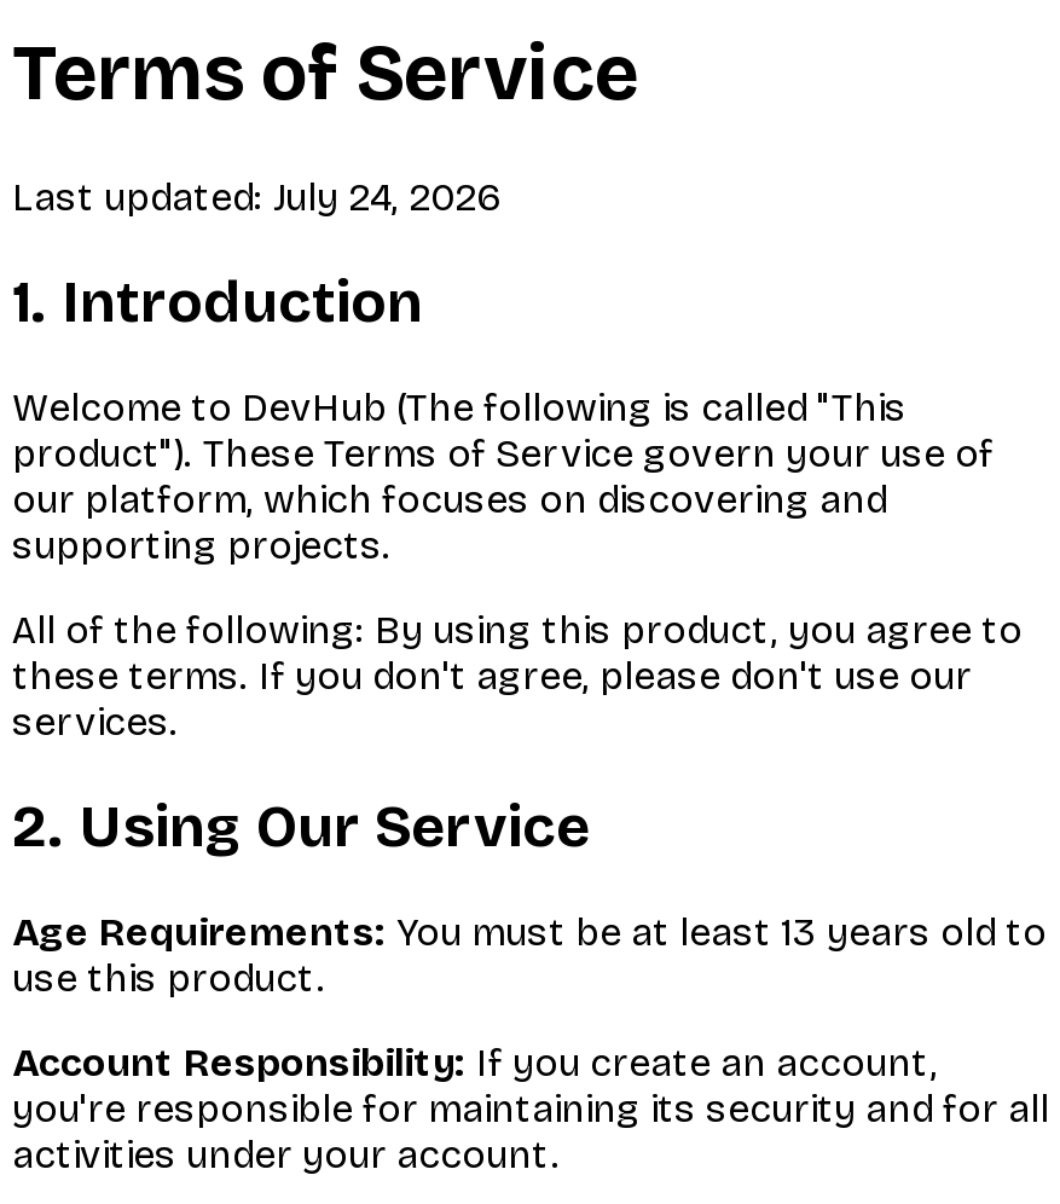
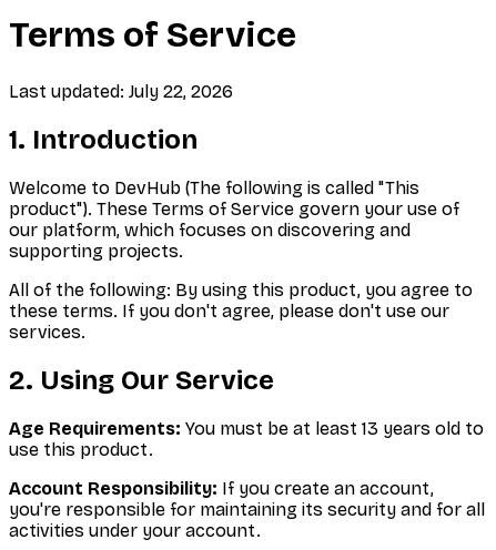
- Last updated: July 24, 2026
+ Last updated: July 22, 2026
